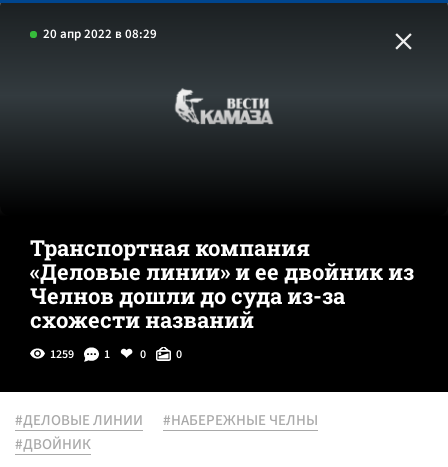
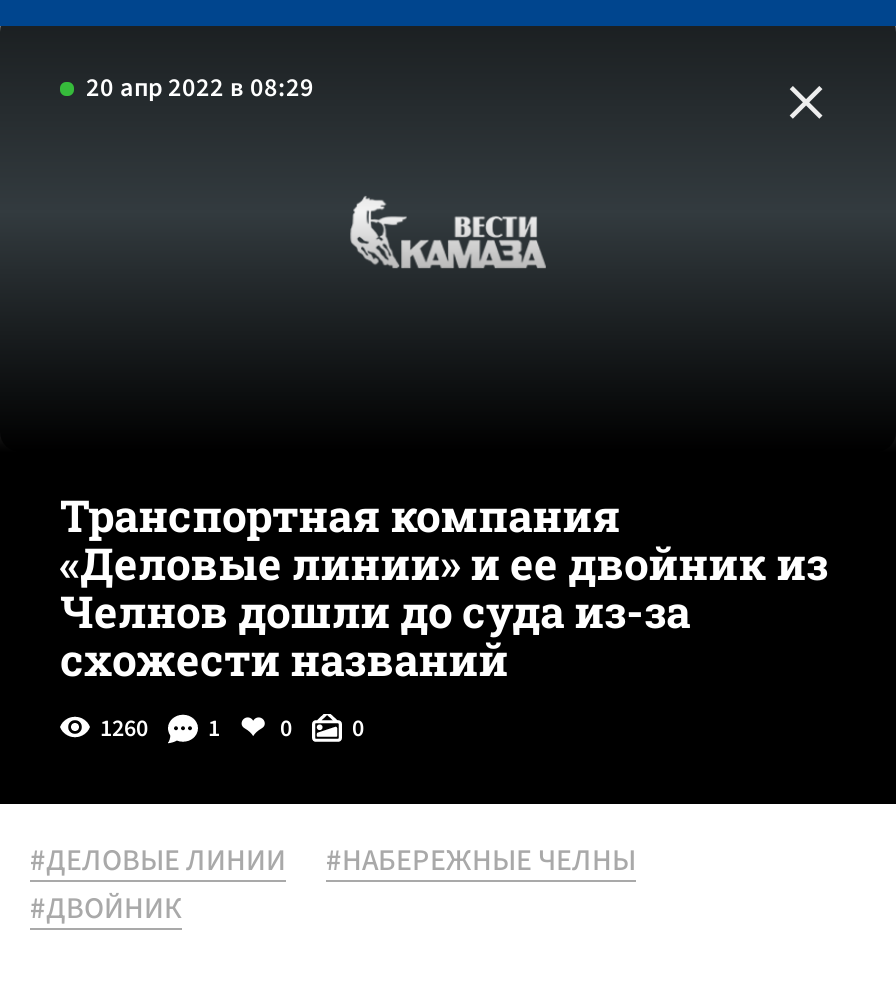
- 1259 1 0 0
+ 1260 1 0 0
